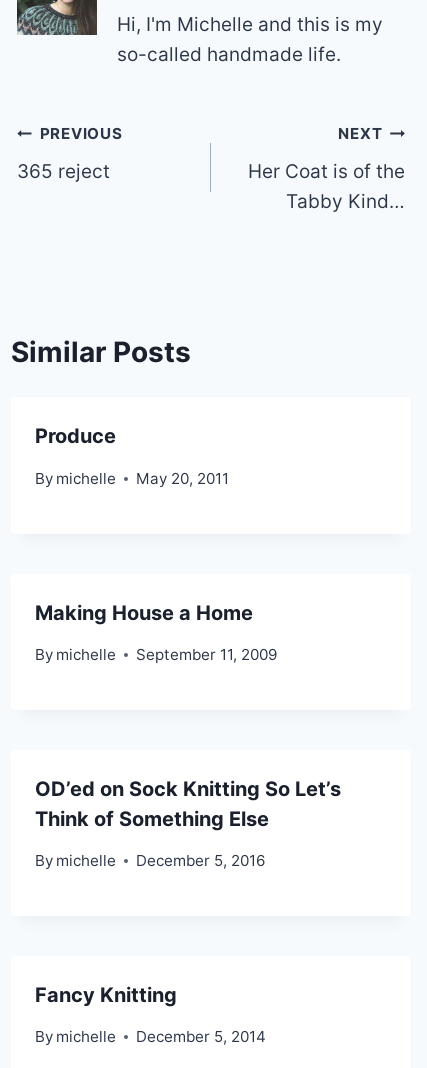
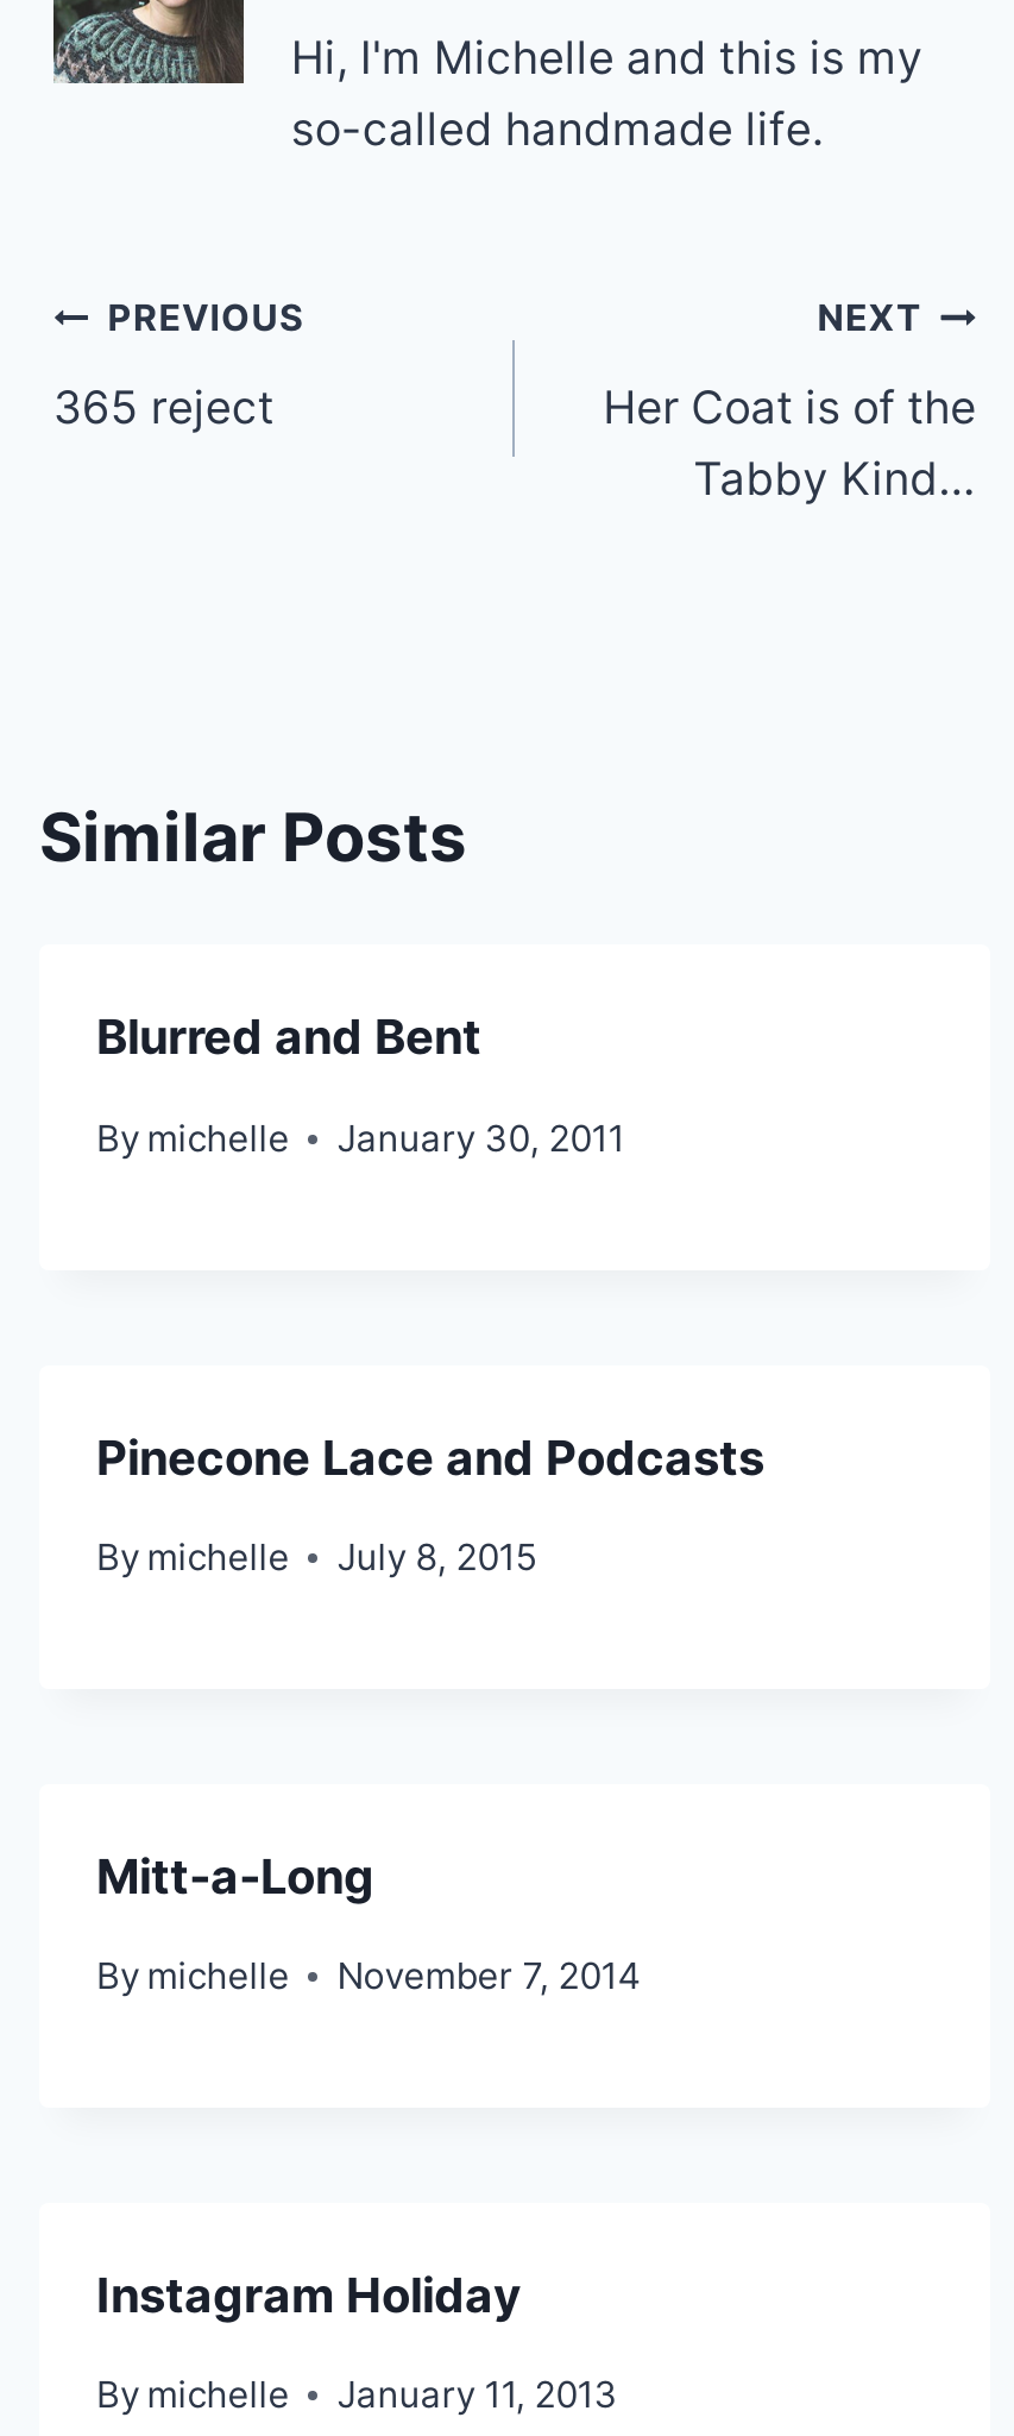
- Produce
+ Blurred and Bent

- By michelle May 20, 2011
+ By michelle January 30, 2011

- Making House a Home
+ Pinecone Lace and Podcasts

- By michelle September 11, 2009
+ By michelle July 8, 2015

- OD’ed on Sock Knitting So Let’s
- Think of Something Else
+ Mitt-a-Long

- By michelle December 5, 2016
+ By michelle November 7, 2014

- Fancy Knitting
+ Instagram Holiday

- By michelle December 5, 2014
+ By michelle January 11, 2013
